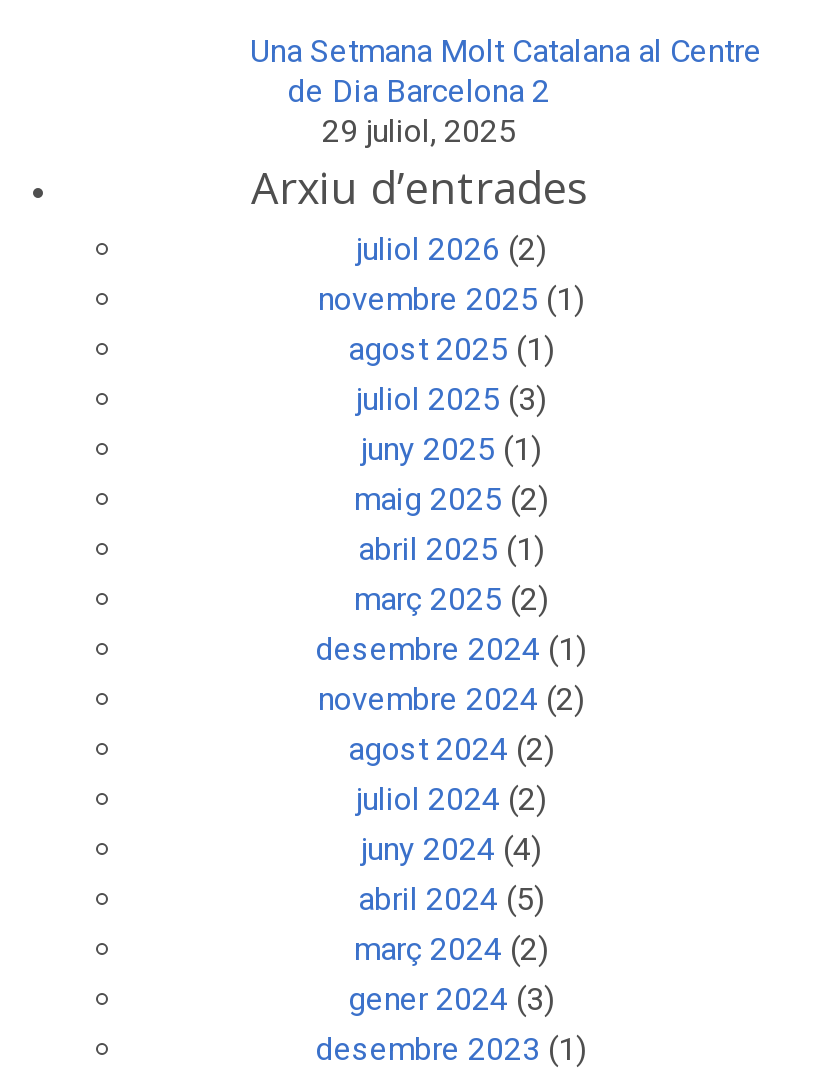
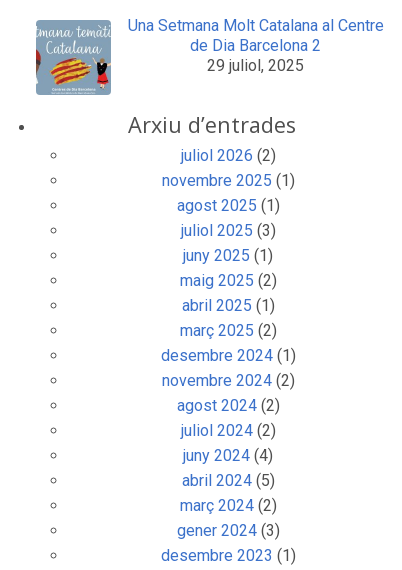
+ [image]
